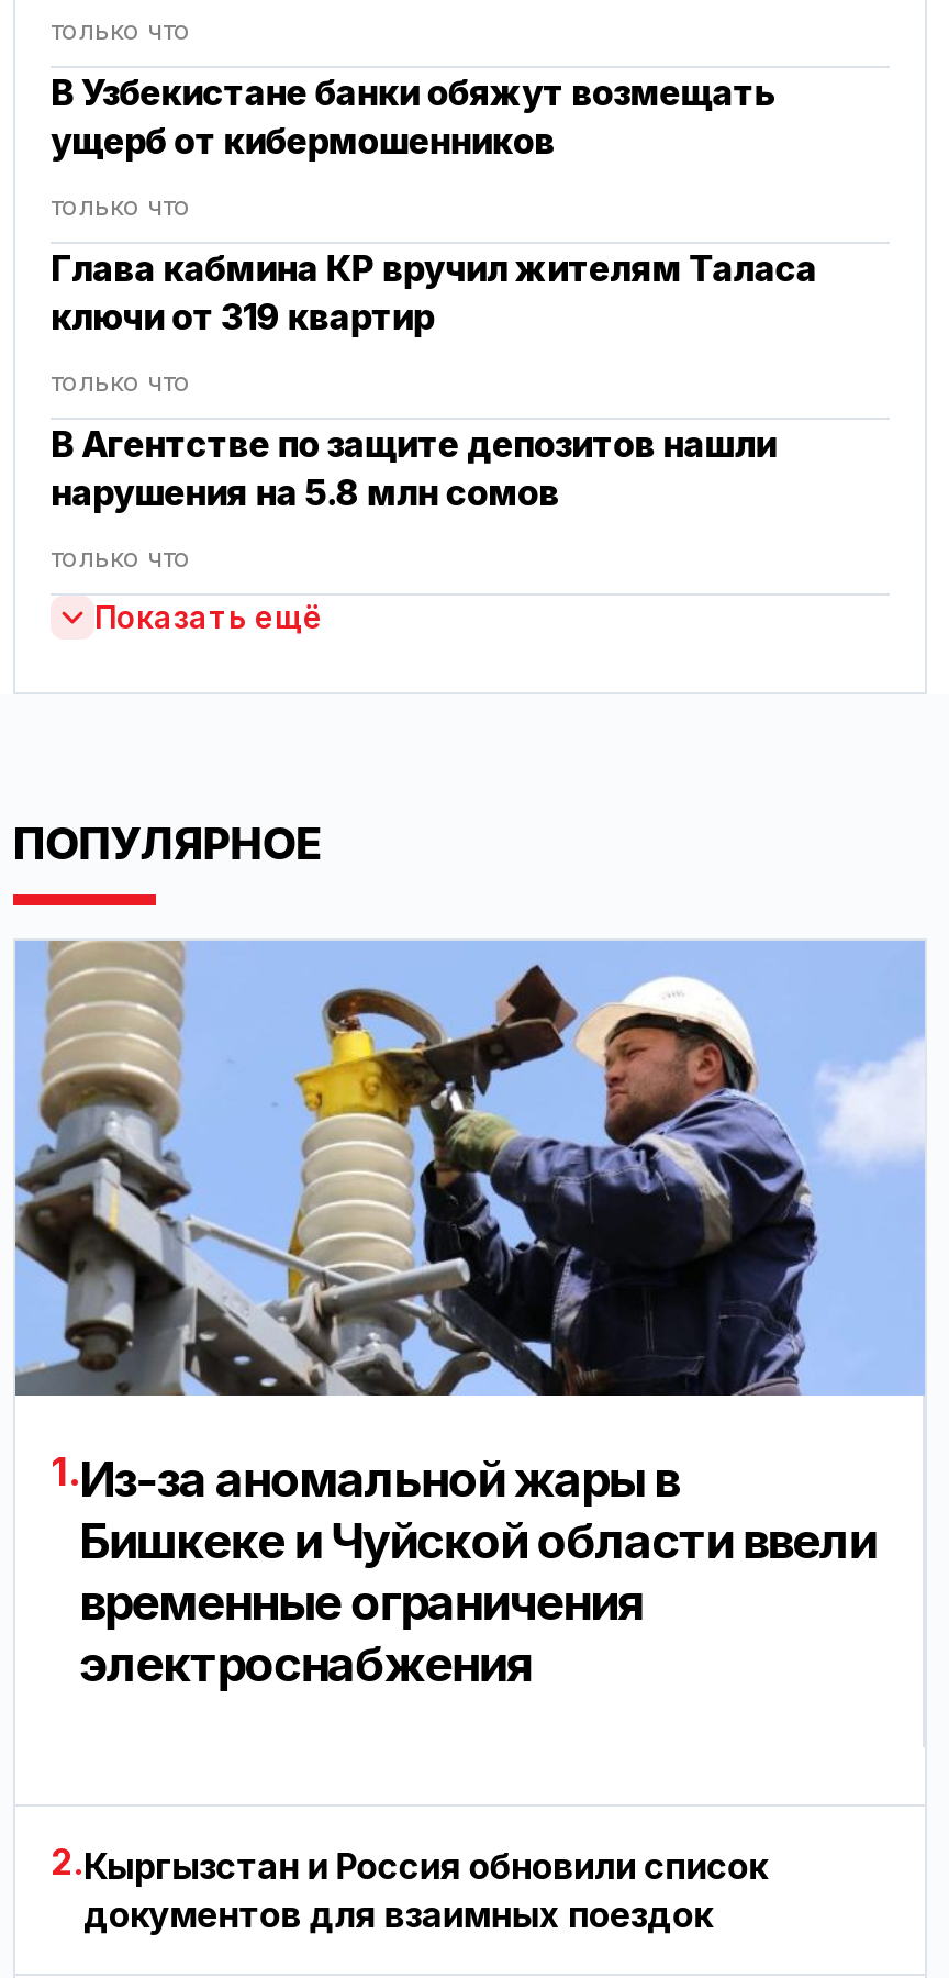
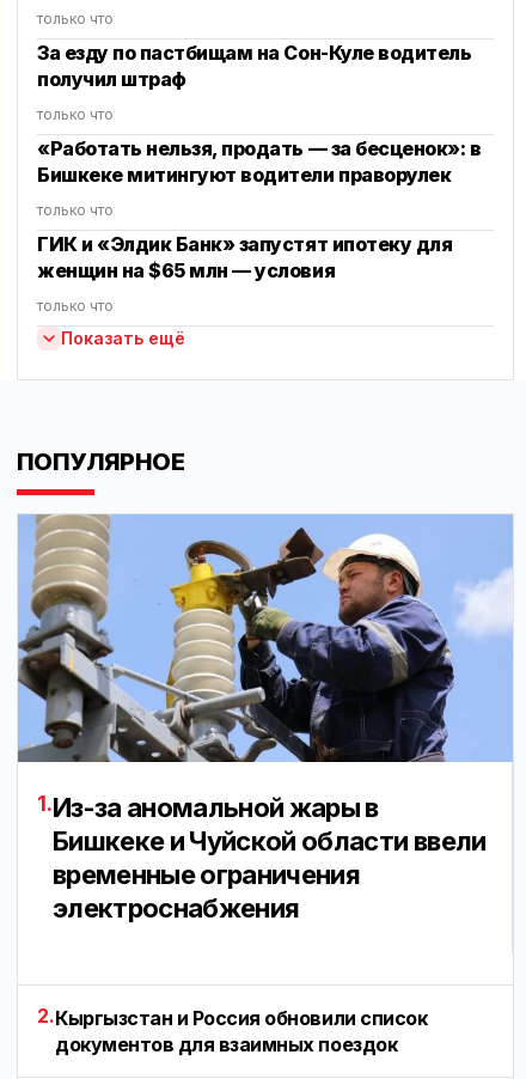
- В Узбекистане банки обяжут возмещать
- ущерб от кибермошенников
+ За езду по пастбищам на Сон-Куле водитель
+ получил штраф

- Глава кабмина КР вручил жителям Таласа
- ключи от 319 квартир
+ «Работать нельзя, продать — за бесценок»: в
+ Бишкеке митингуют водители праворулек

- В Агентстве по защите депозитов нашли
- нарушения на 5.8 млн сомов
+ ГИК и «Элдик Банк» запустят ипотеку для
+ женщин на $65 млн — условия
